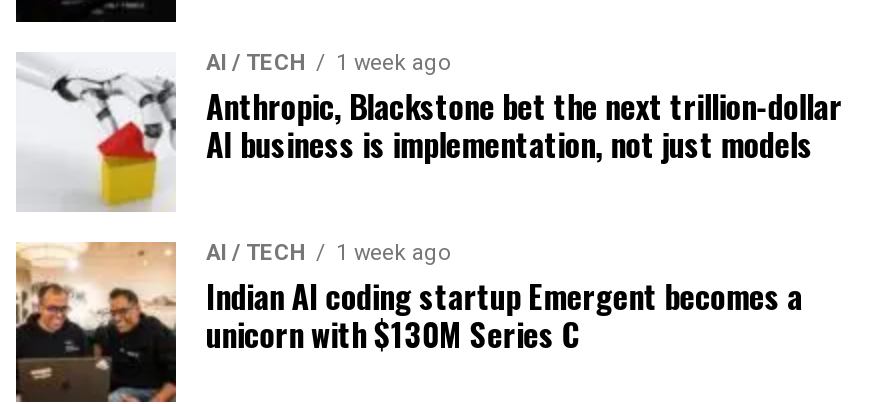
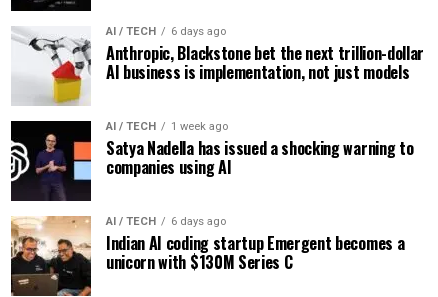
- AI / TECH 1 week ago
+ AI / TECH 6 days ago

+ [image]
+ Satya Nadella has issued a shocking warning to
+ companies using AI
+ AI / TECH
+ 6 days ago
